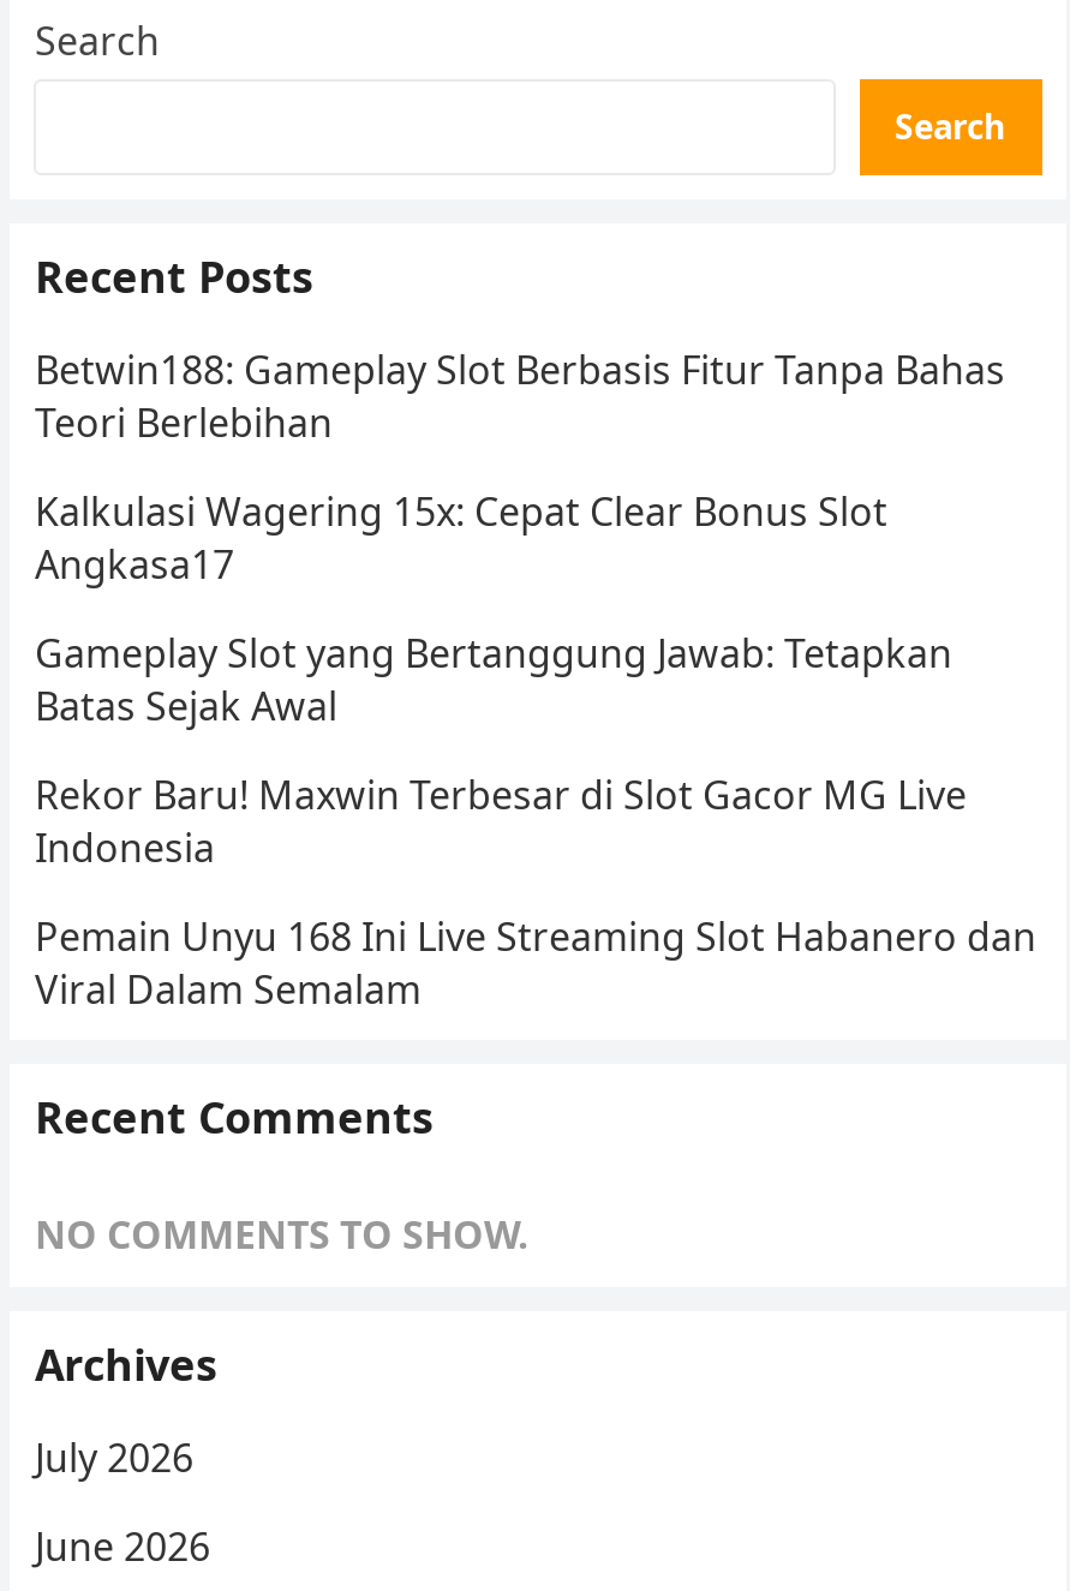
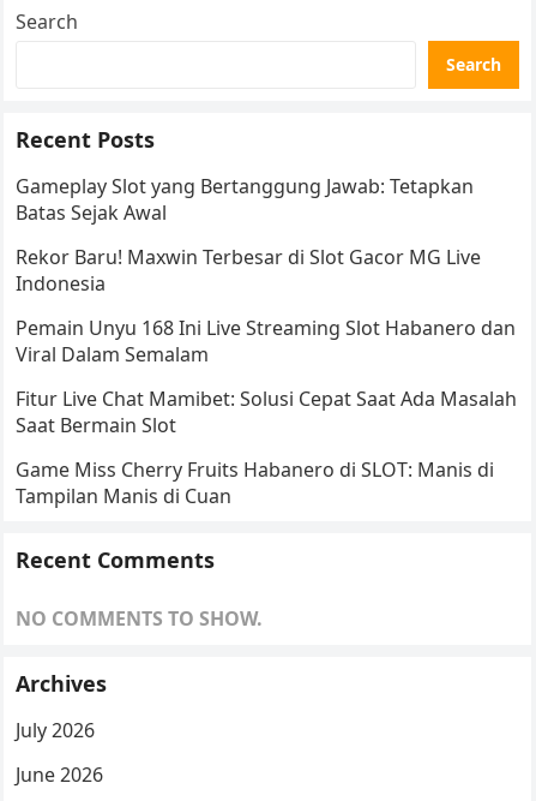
- Betwin188: Gameplay Slot Berbasis Fitur Tanpa Bahas
- Teori Berlebihan
- Kalkulasi Wagering 15x: Cepat Clear Bonus Slot
- Angkasa17

moved up: Gameplay Slot yang Bertanggung Jawab: Tetapkan | Batas Sejak Awal | Rekor Baru! Maxwin Terbesar di Slot Gacor MG Live | Indonesia | Pemain Unyu 168 Ini Live Streaming Slot Habanero dan | Viral Dalam Semalam

+ Fitur Live Chat Mamibet: Solusi Cepat Saat Ada Masalah
+ Saat Bermain Slot
+ Game Miss Cherry Fruits Habanero di SLOT: Manis di
+ Tampilan Manis di Cuan
